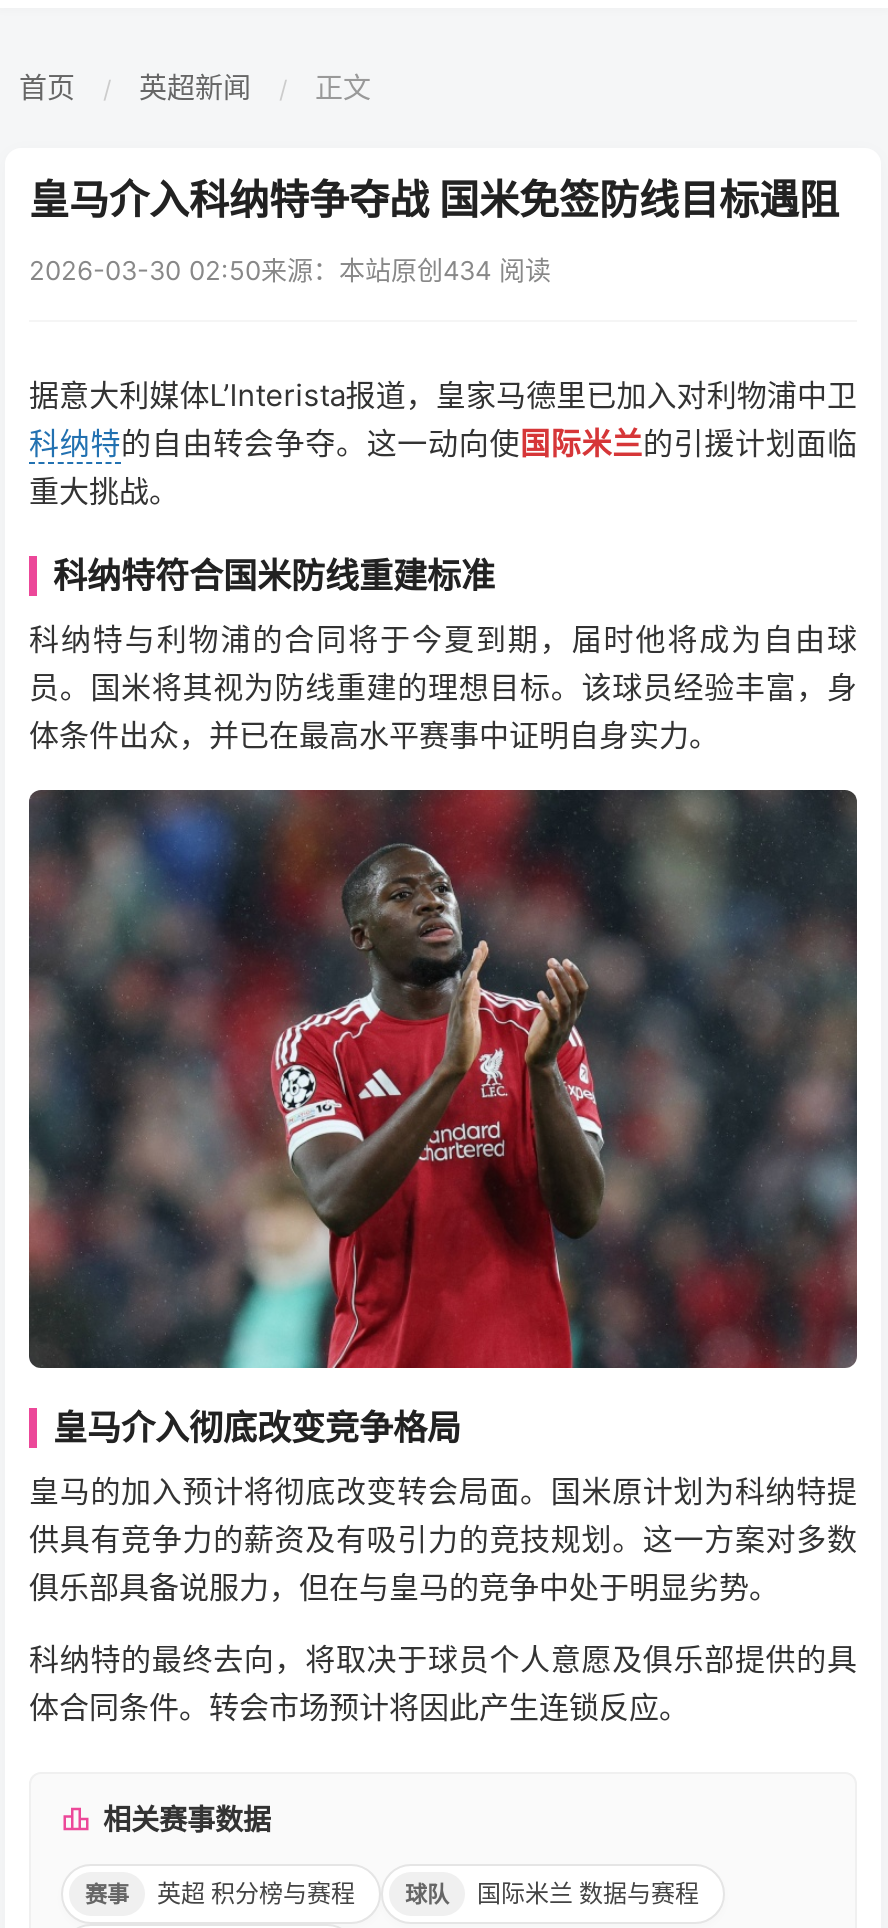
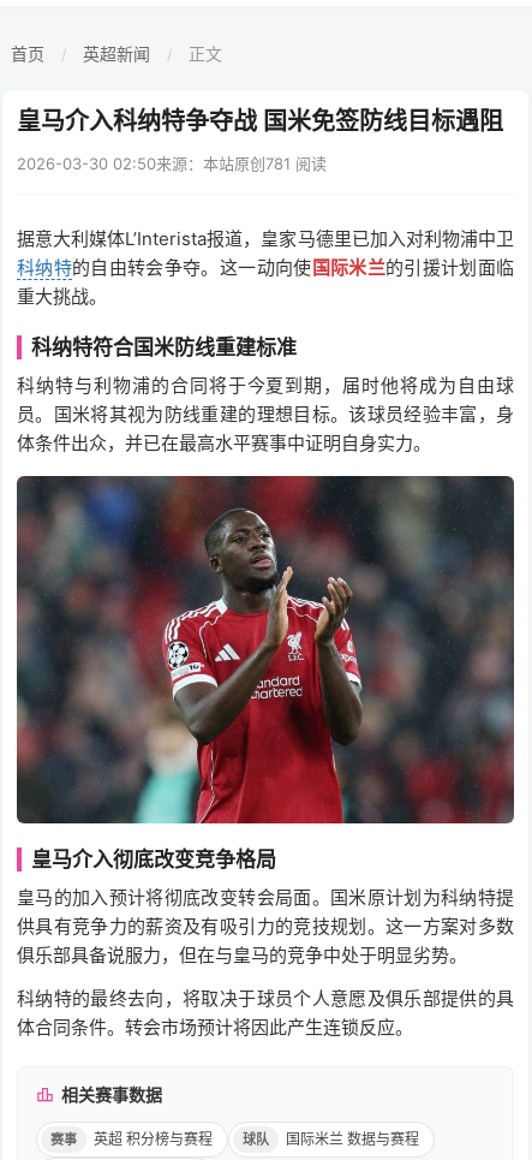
- 2026-03-30 02:50来源：本站原创434 阅读
+ 2026-03-30 02:50来源：本站原创781 阅读
